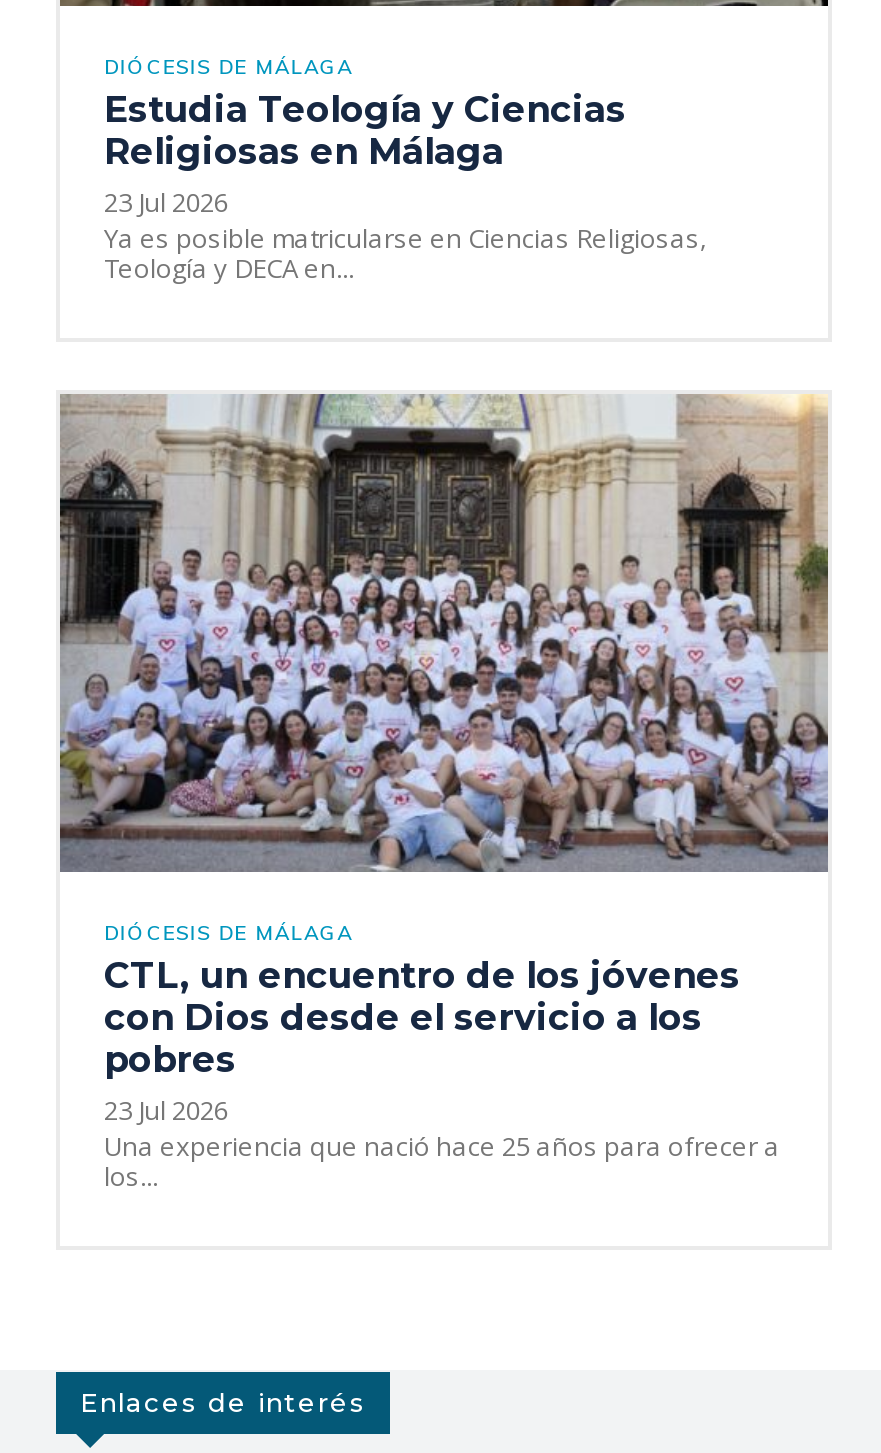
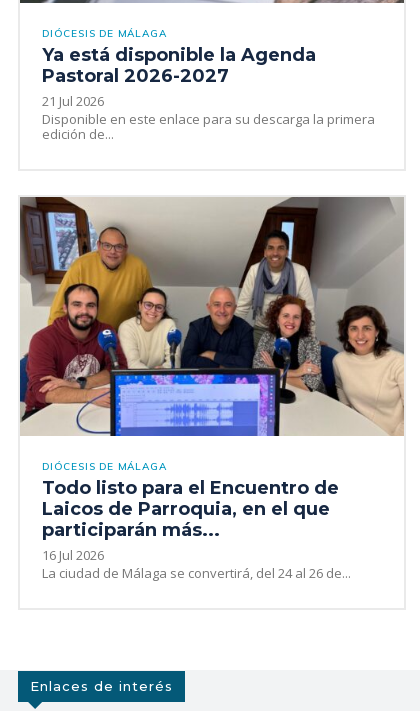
- Estudia Teología y Ciencias
- Religiosas en Málaga
- 23 Jul 2026
- Ya es posible matricularse en Ciencias Religiosas,
- Teología y DECA en...
+ Ya está disponible la Agenda
+ Pastoral 2026-2027
+ 21 Jul 2026
+ Disponible en este enlace para su descarga la primera
+ edición de...

- [image]
- CTL, un encuentro de los jóvenes
- con Dios desde el servicio a los
- pobres
- 23 Jul 2026
- Una experiencia que nació hace 25 años para ofrecer a
- los...
+ [image]
+ Todo listo para el Encuentro de
+ Laicos de Parroquia, en el que
+ participarán más...
+ 16 Jul 2026
+ La ciudad de Málaga se convertirá, del 24 al 26 de...
